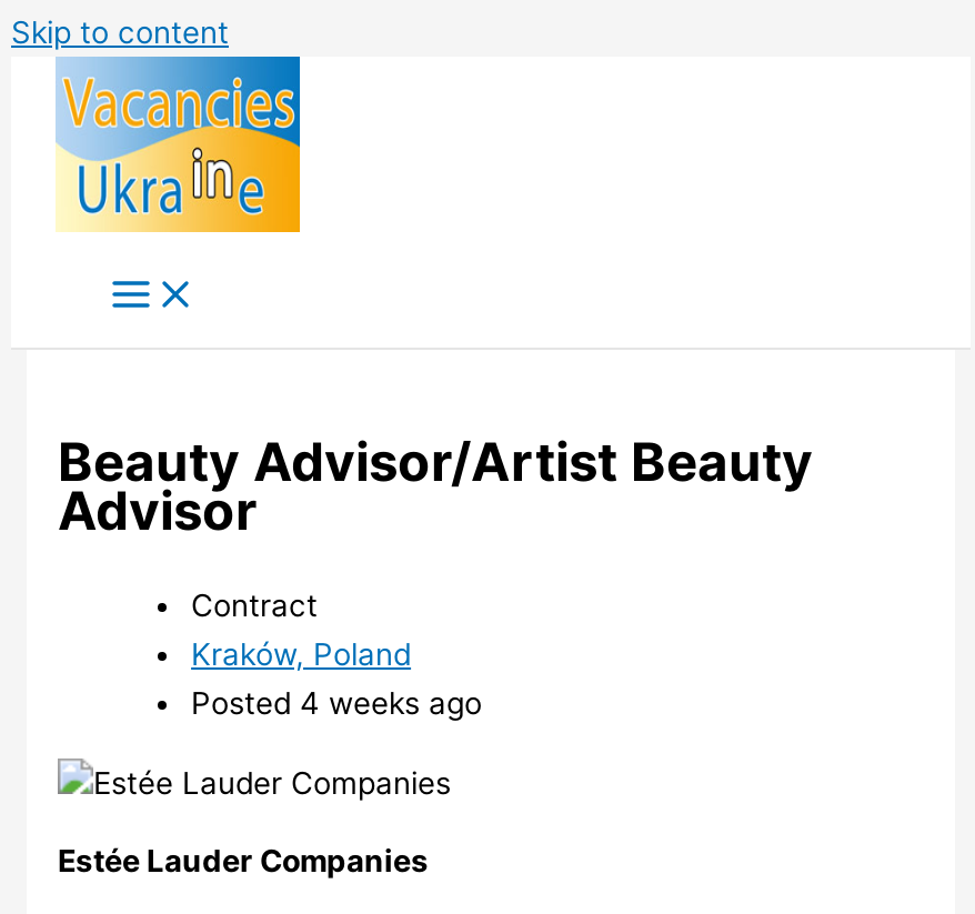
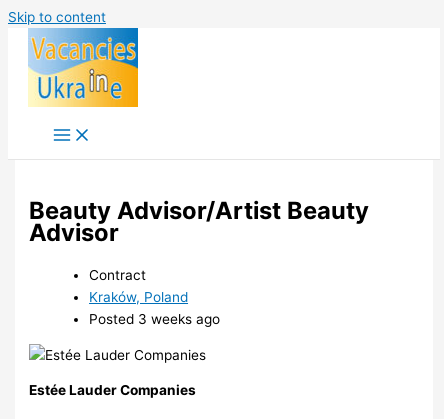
- Posted 4 weeks ago
+ Posted 3 weeks ago
